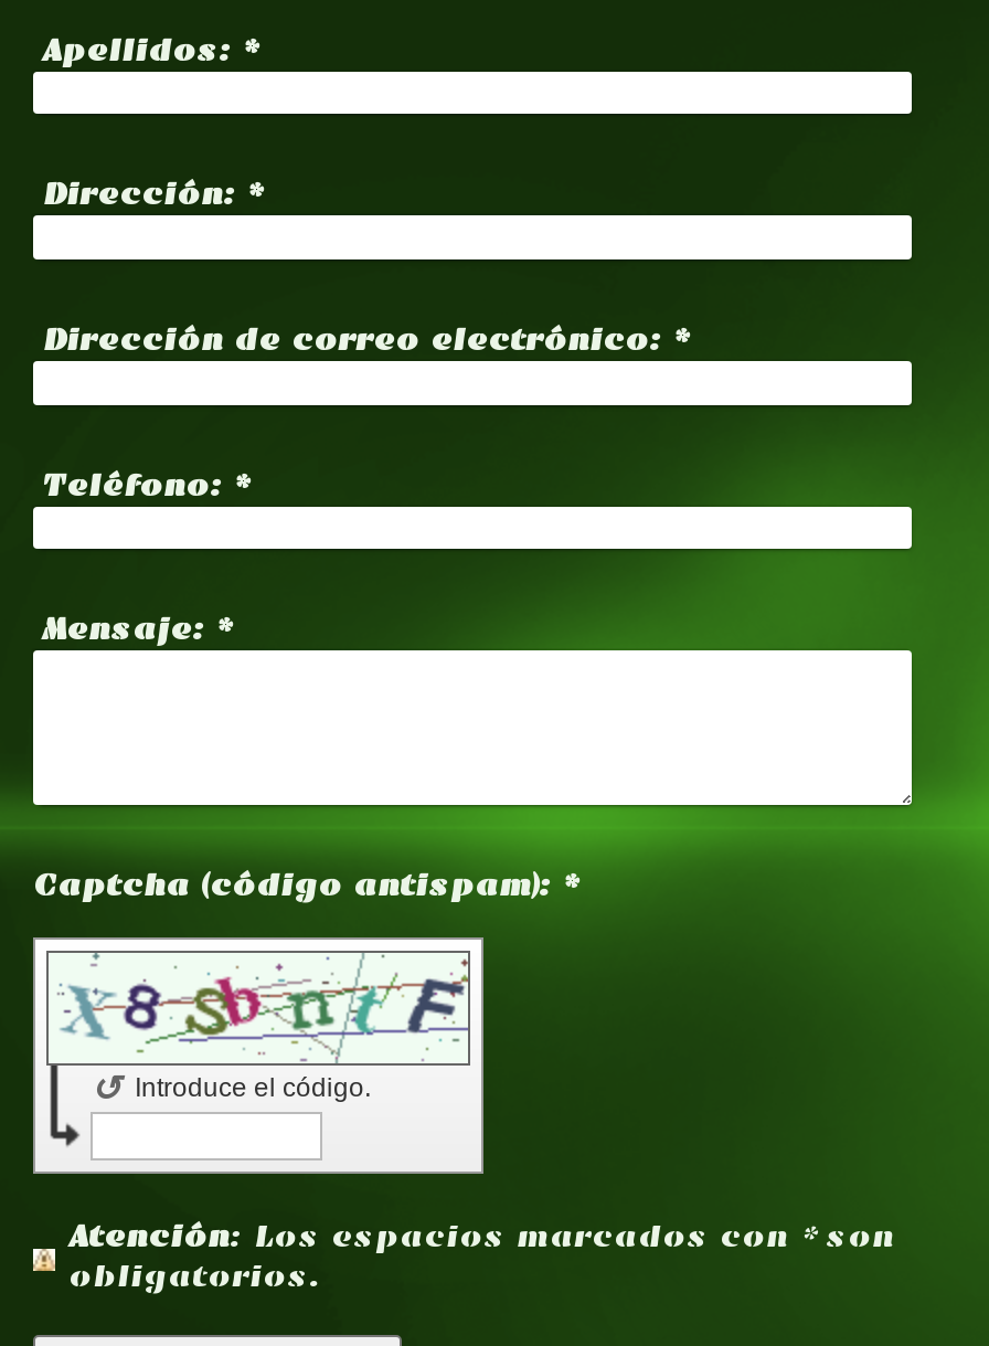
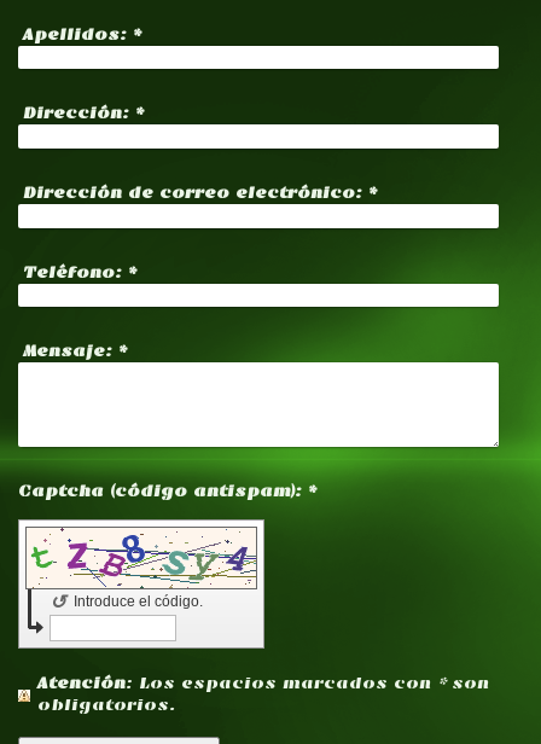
- [image]
+ [image]
